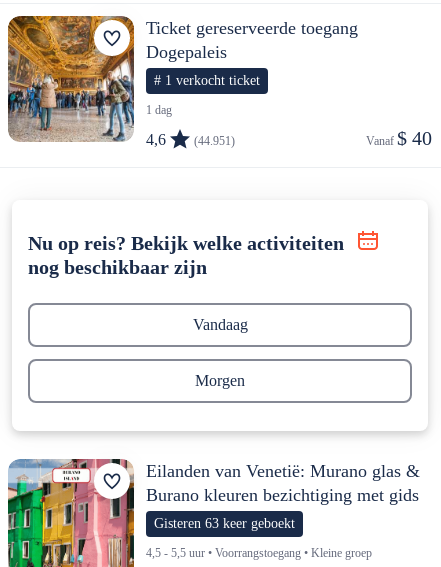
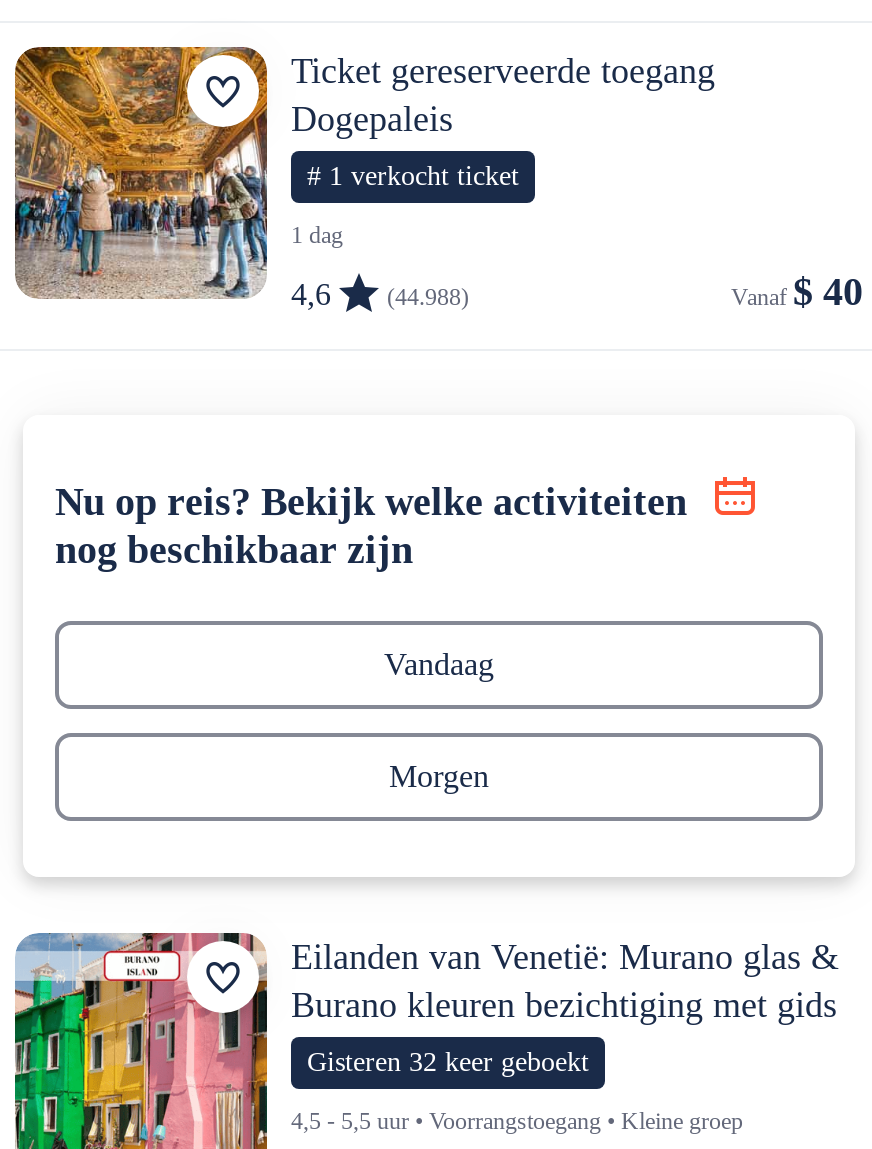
- 4,6 (44.951)
+ 4,6 (44.988)

- Gisteren 63 keer geboekt
+ Gisteren 32 keer geboekt
